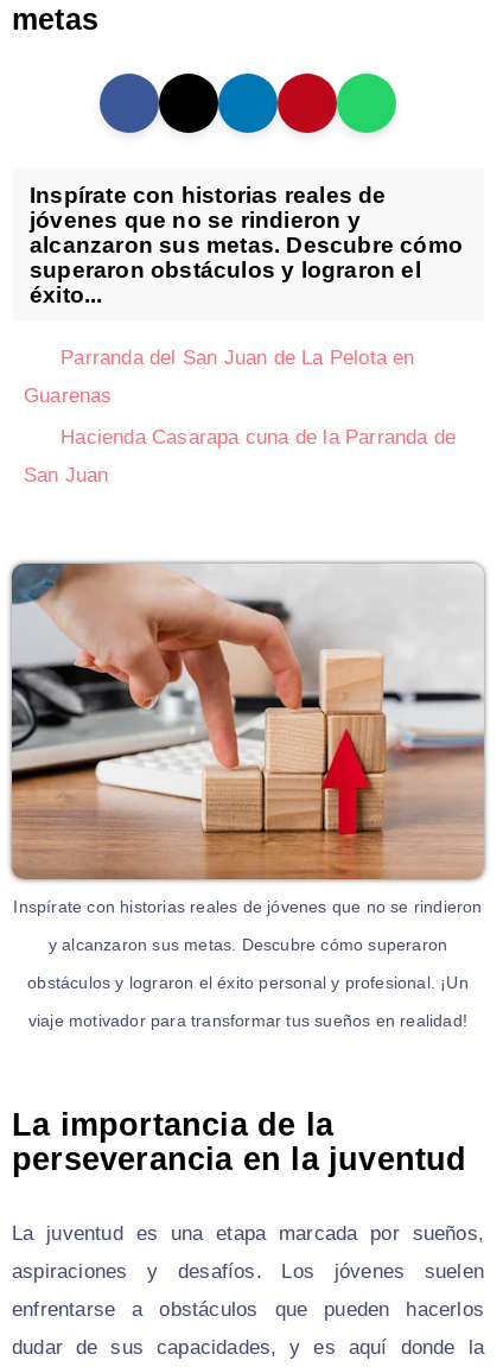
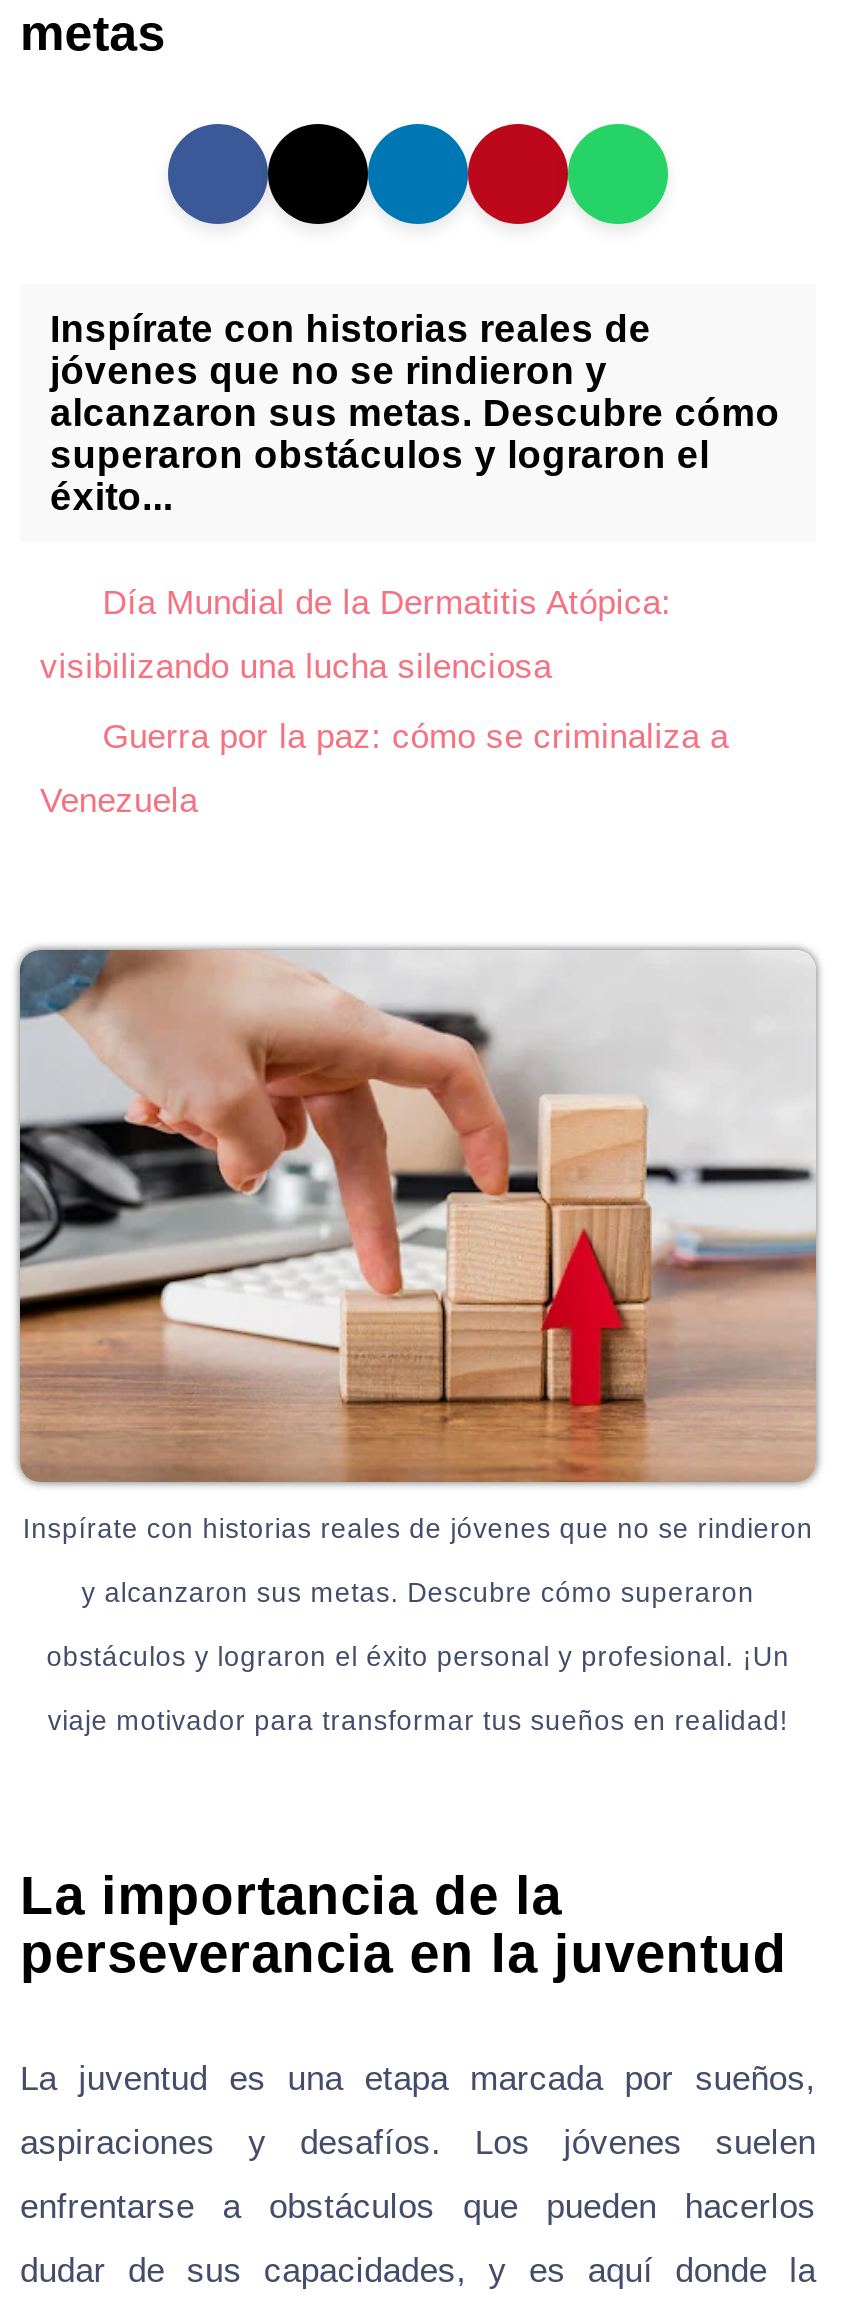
- Parranda del San Juan de La Pelota en
+ Día Mundial de la Dermatitis Atópica:

- Guarenas
+ visibilizando una lucha silenciosa

- Hacienda Casarapa cuna de la Parranda de
+ Guerra por la paz: cómo se criminaliza a

- San Juan
+ Venezuela
